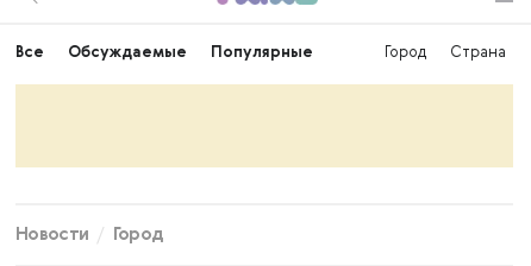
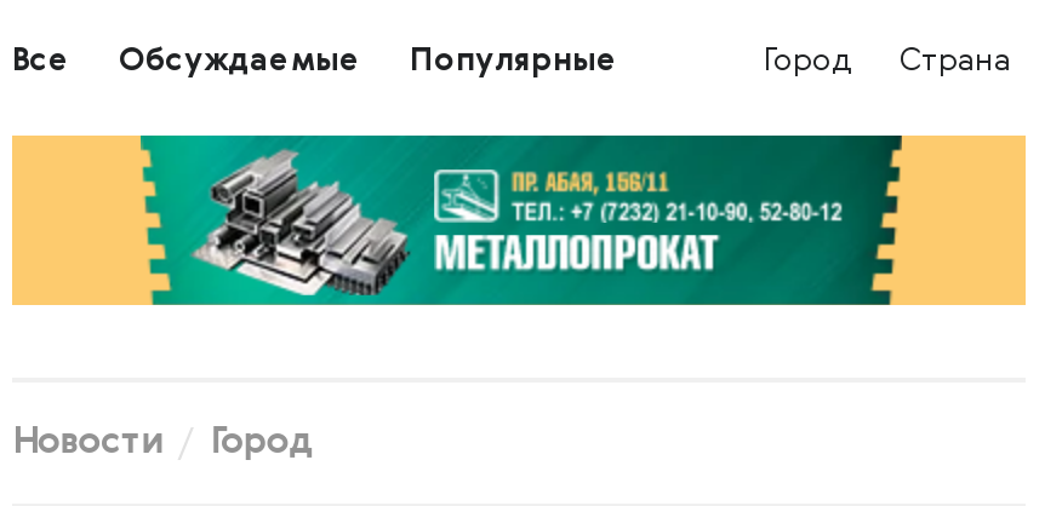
+ [image]
